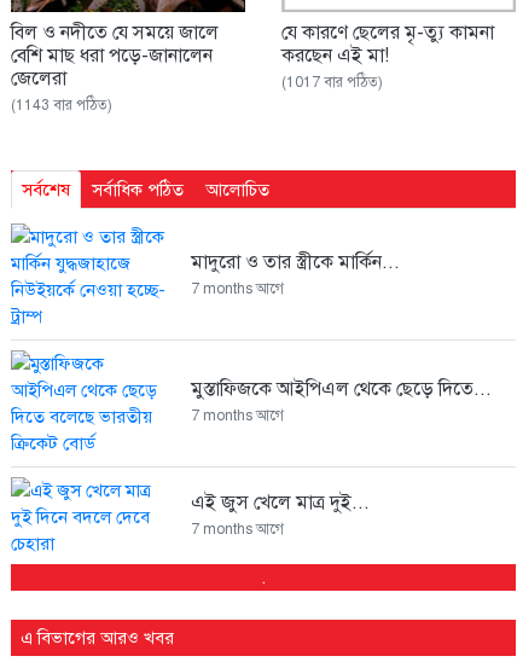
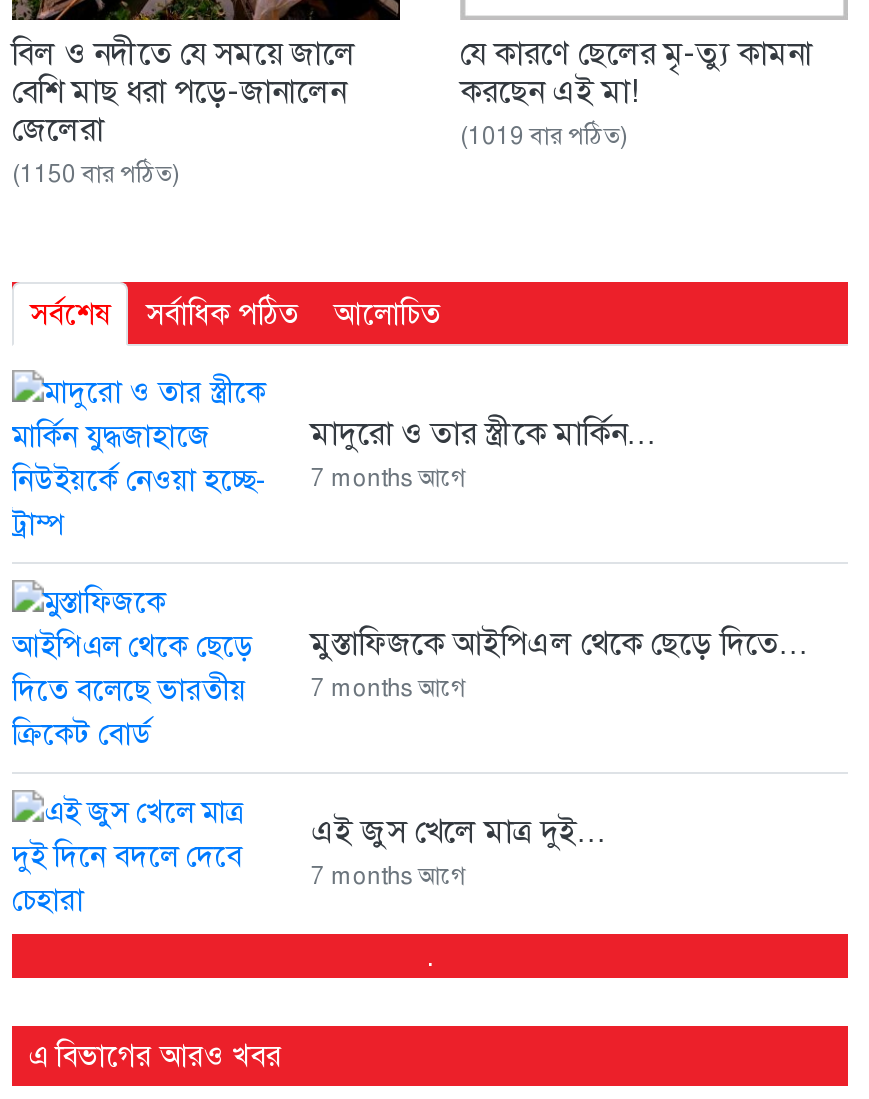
- (1017 বার পঠিত)
+ (1019 বার পঠিত)

- (1143 বার পঠিত)
+ (1150 বার পঠিত)
